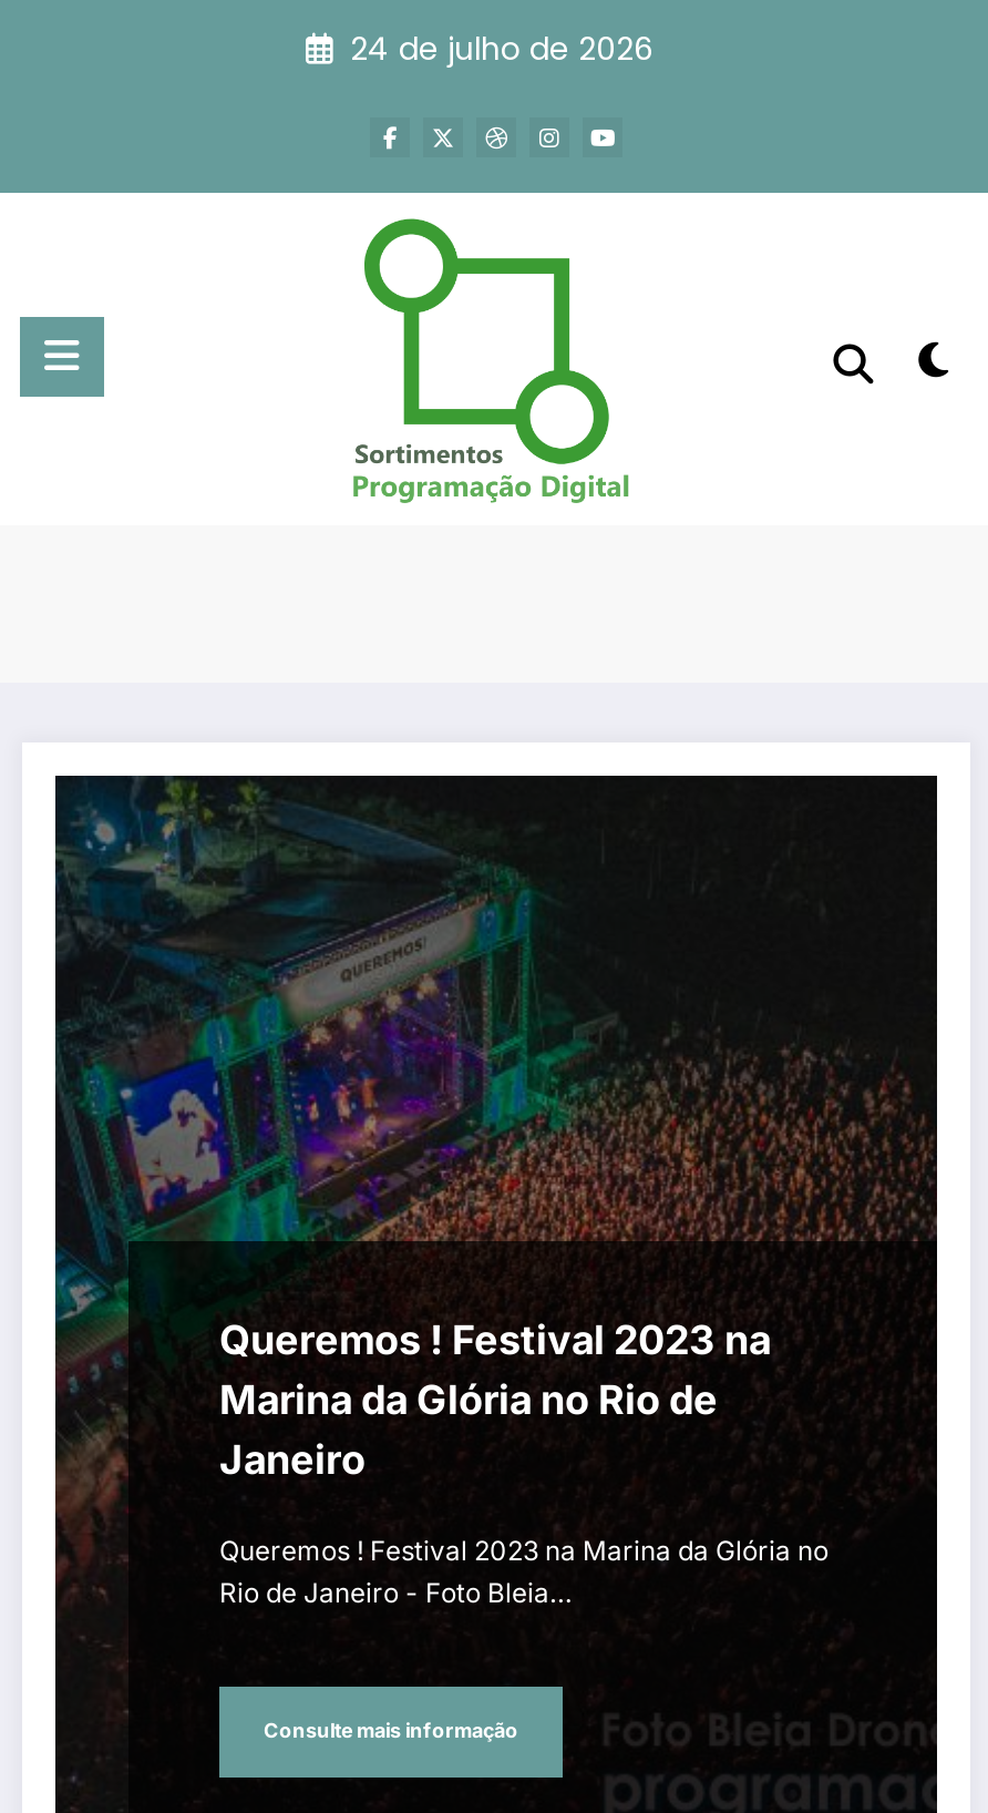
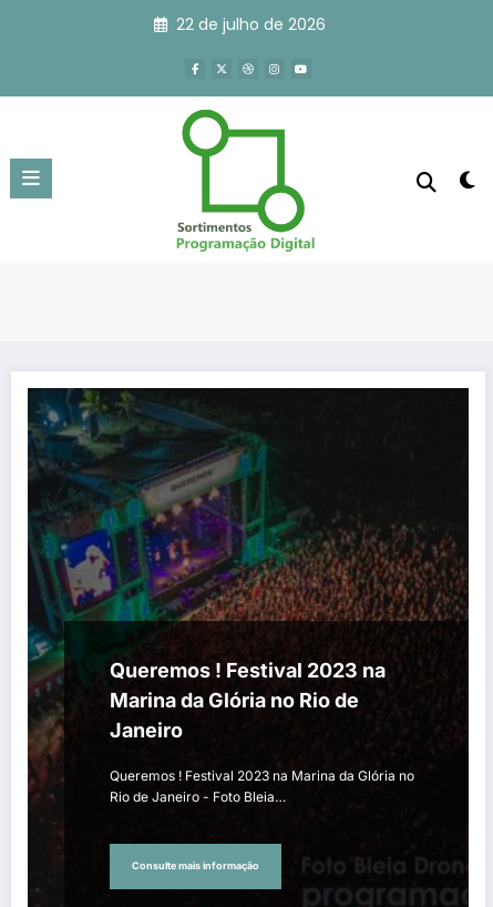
- 24 de julho de 2026
+ 22 de julho de 2026
